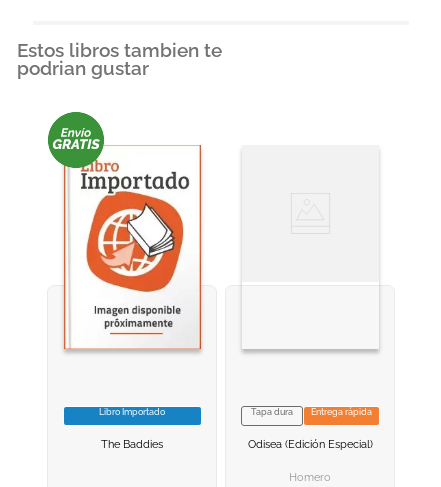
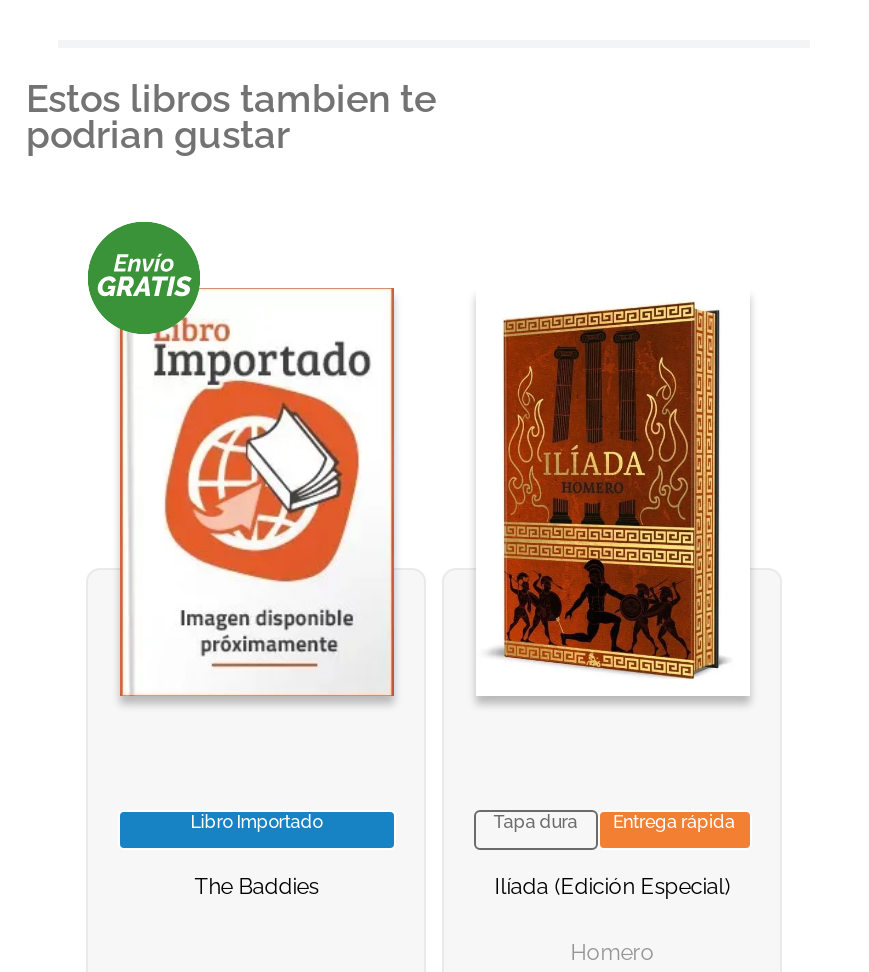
+ [image]

- Odisea (edición Especial)
+ Ilíada (edición Especial)
